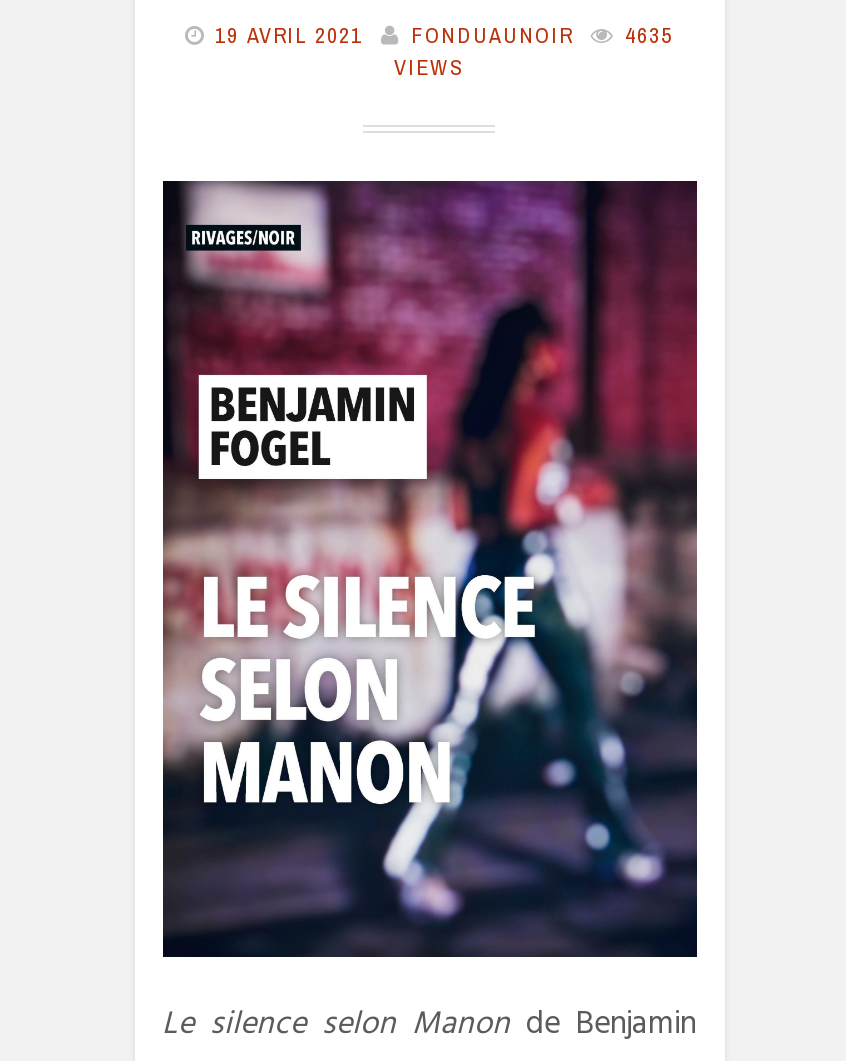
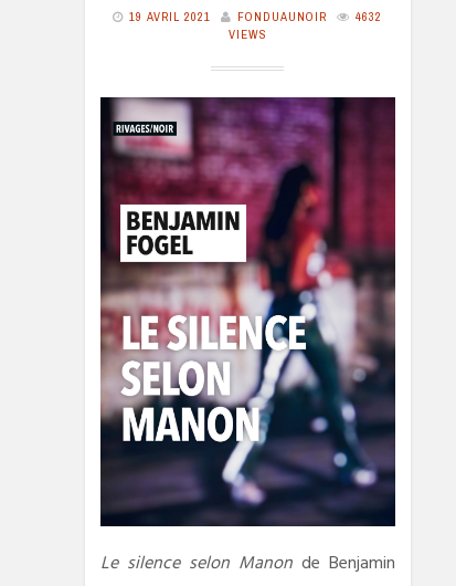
- 19 AVRIL 2021 FONDUAUNOIR 4635
+ 19 AVRIL 2021 FONDUAUNOIR 4632
